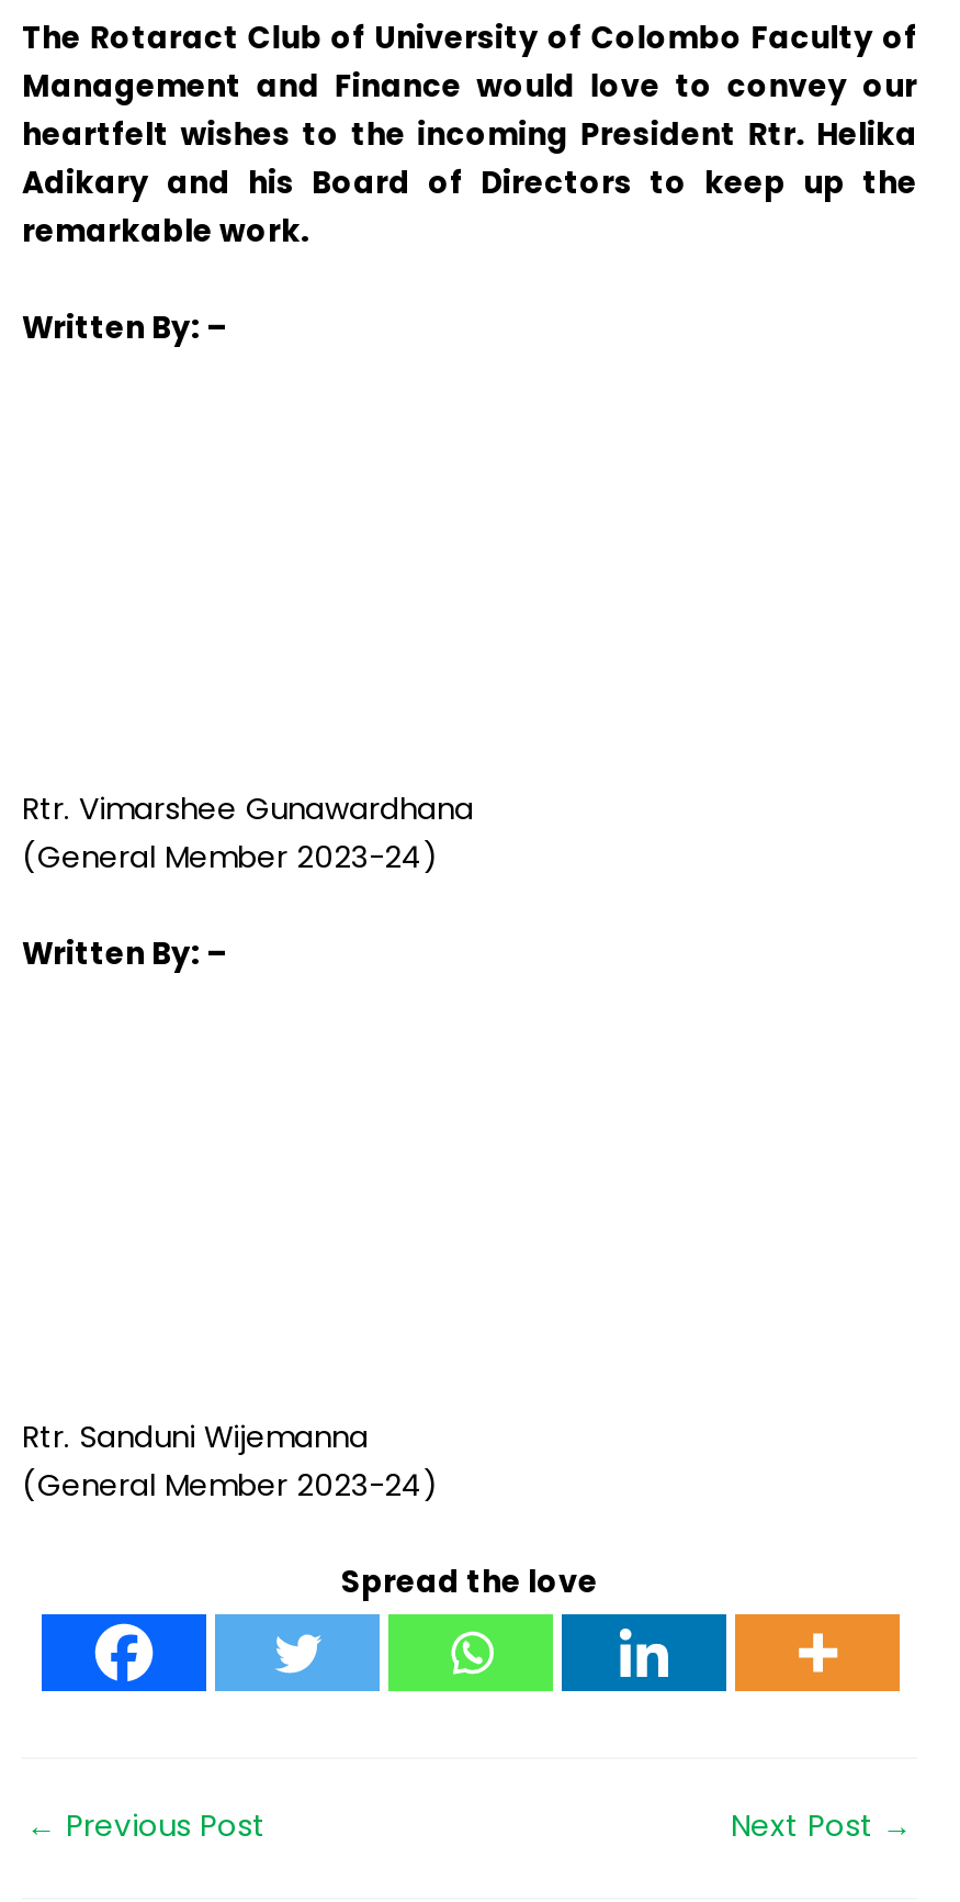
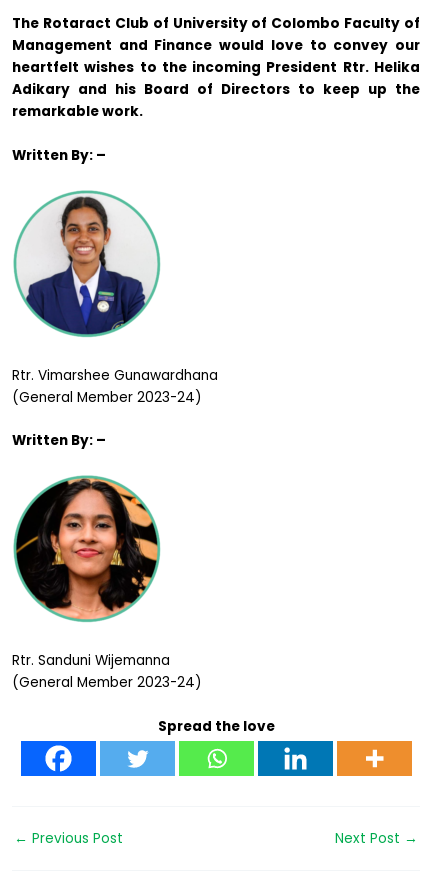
+ [image]

+ [image]
